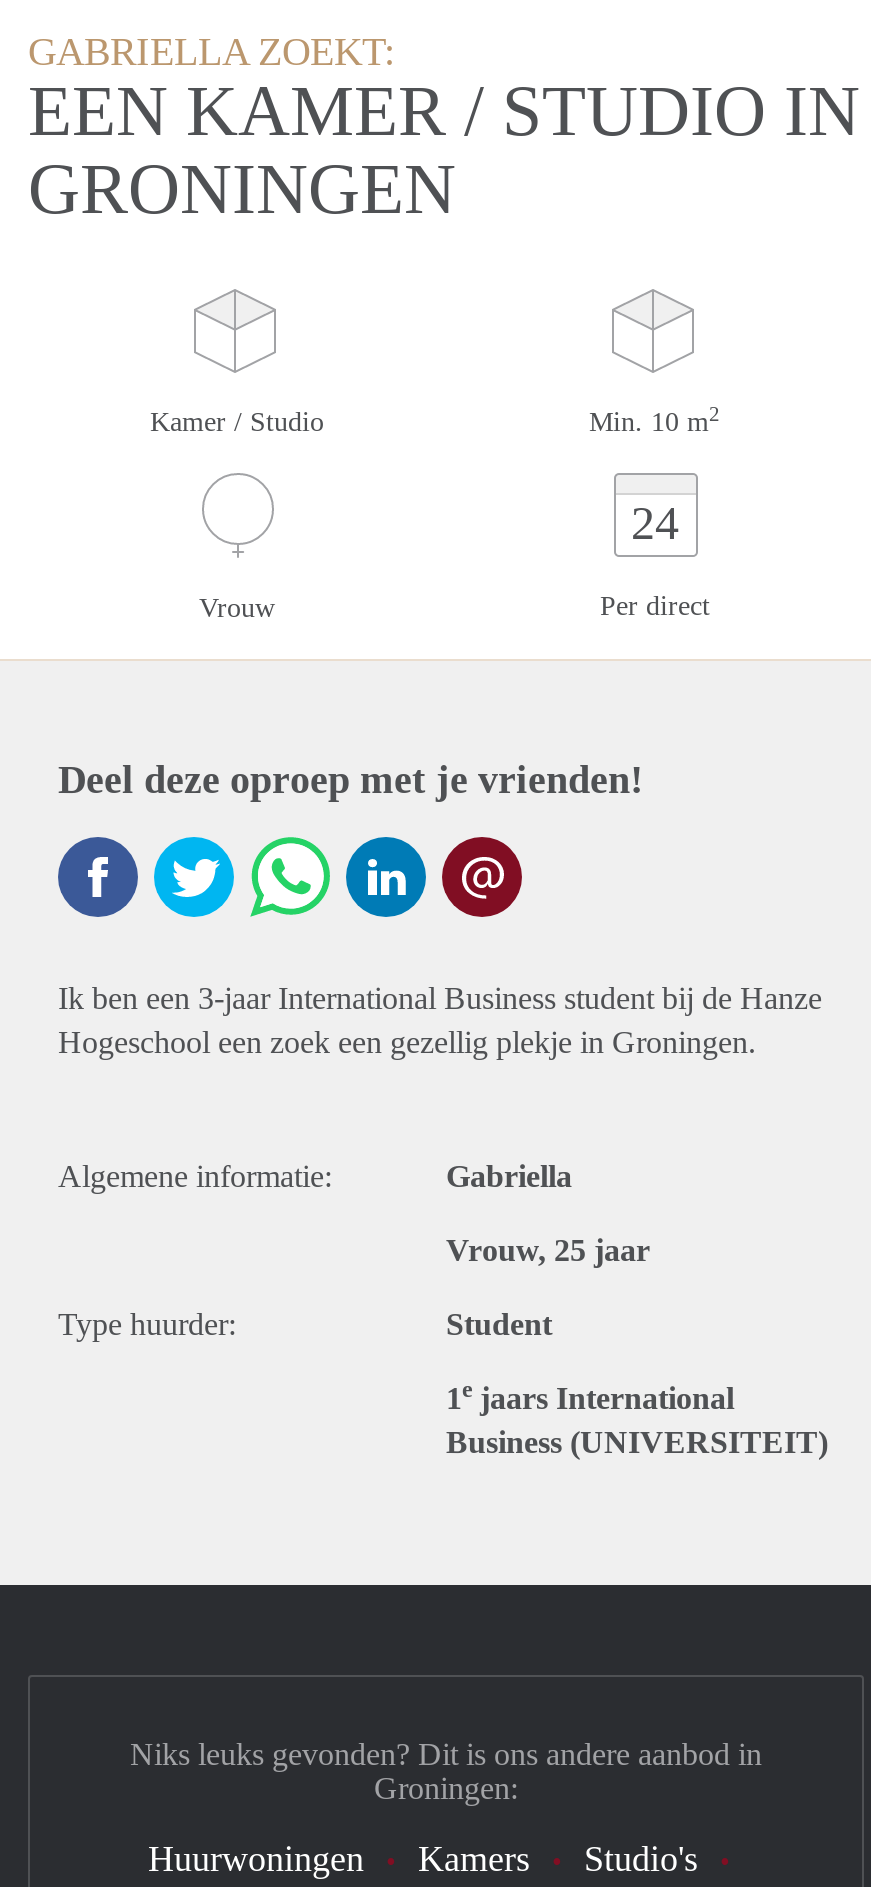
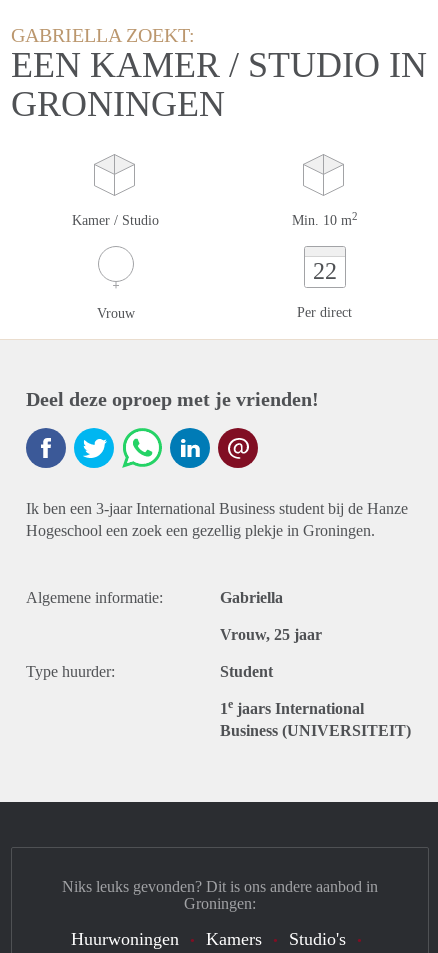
- 24
+ 22
